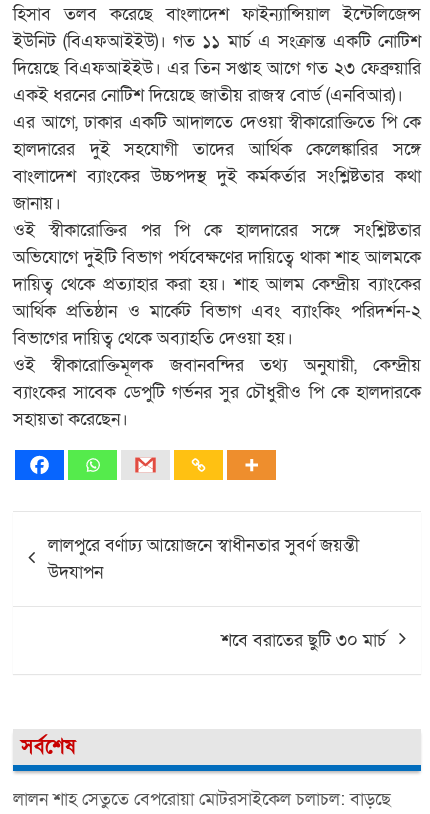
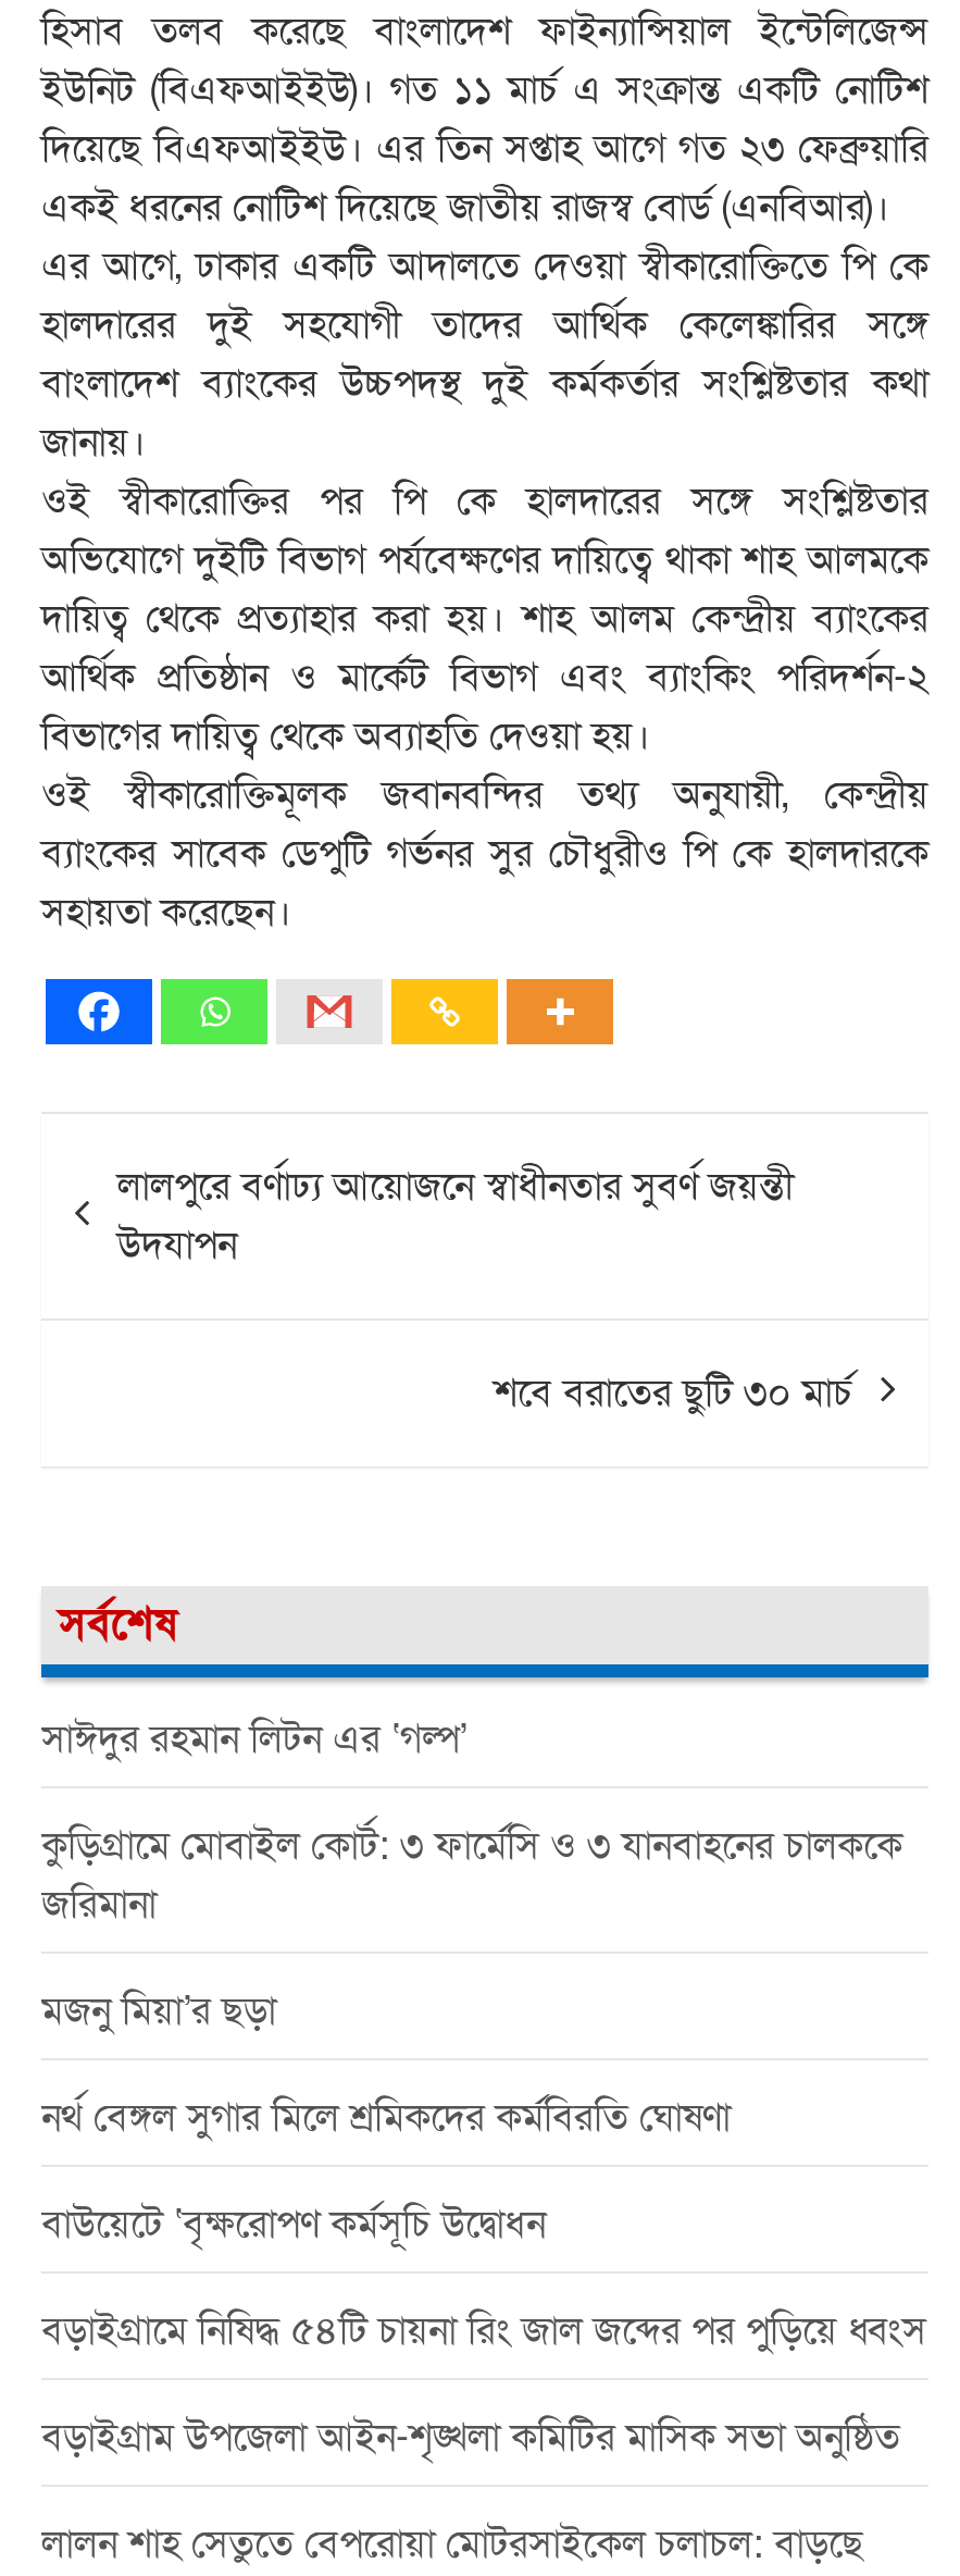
+ সাঈদুর রহমান লিটন এর ‘গল্প’
+ কুড়িগ্রামে মোবাইল কোর্ট: ৩ ফার্মেসি ও ৩ যানবাহনের চালককে
+ জরিমানা
+ মজনু মিয়া’র ছড়া
+ নর্থ বেঙ্গল সুগার মিলে শ্রমিকদের কর্মবিরতি ঘোষণা
+ বাউয়েটে ‘বৃক্ষরোপণ কর্মসূচি উদ্বোধন
+ বড়াইগ্রামে নিষিদ্ধ ৫৪টি চায়না রিং জাল জব্দের পর পুড়িয়ে ধ্বংস
+ বড়াইগ্রাম উপজেলা আইন-শৃঙ্খলা কমিটির মাসিক সভা অনুষ্ঠিত
